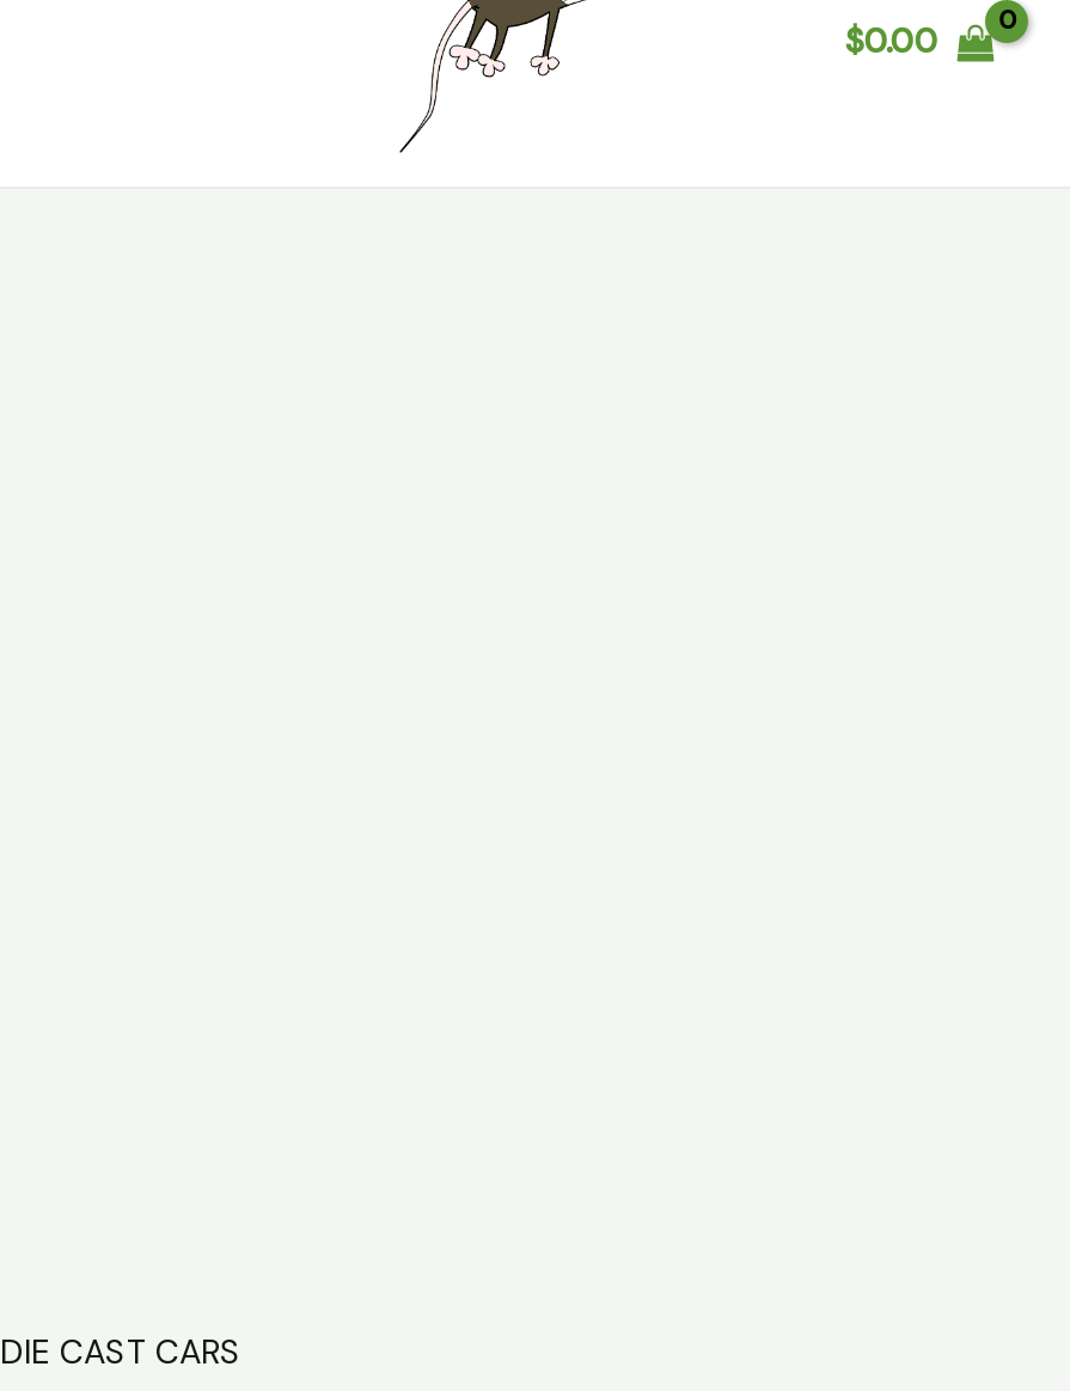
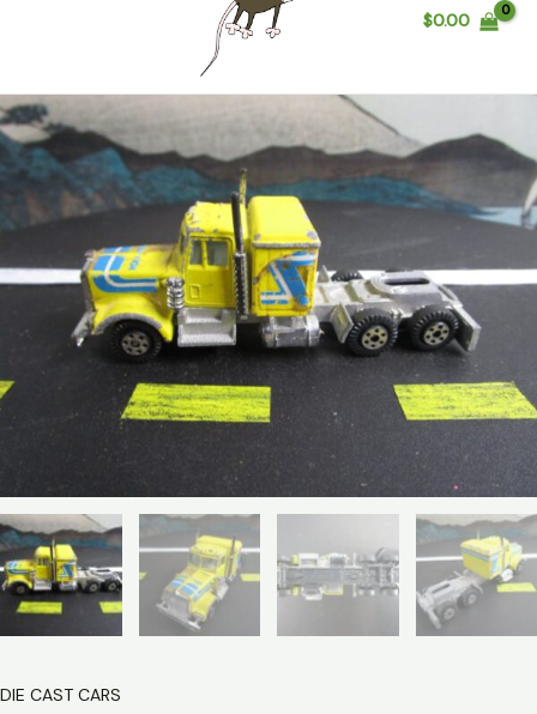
+ [image]

+ [image]

+ [image]

+ [image]

+ [image]
